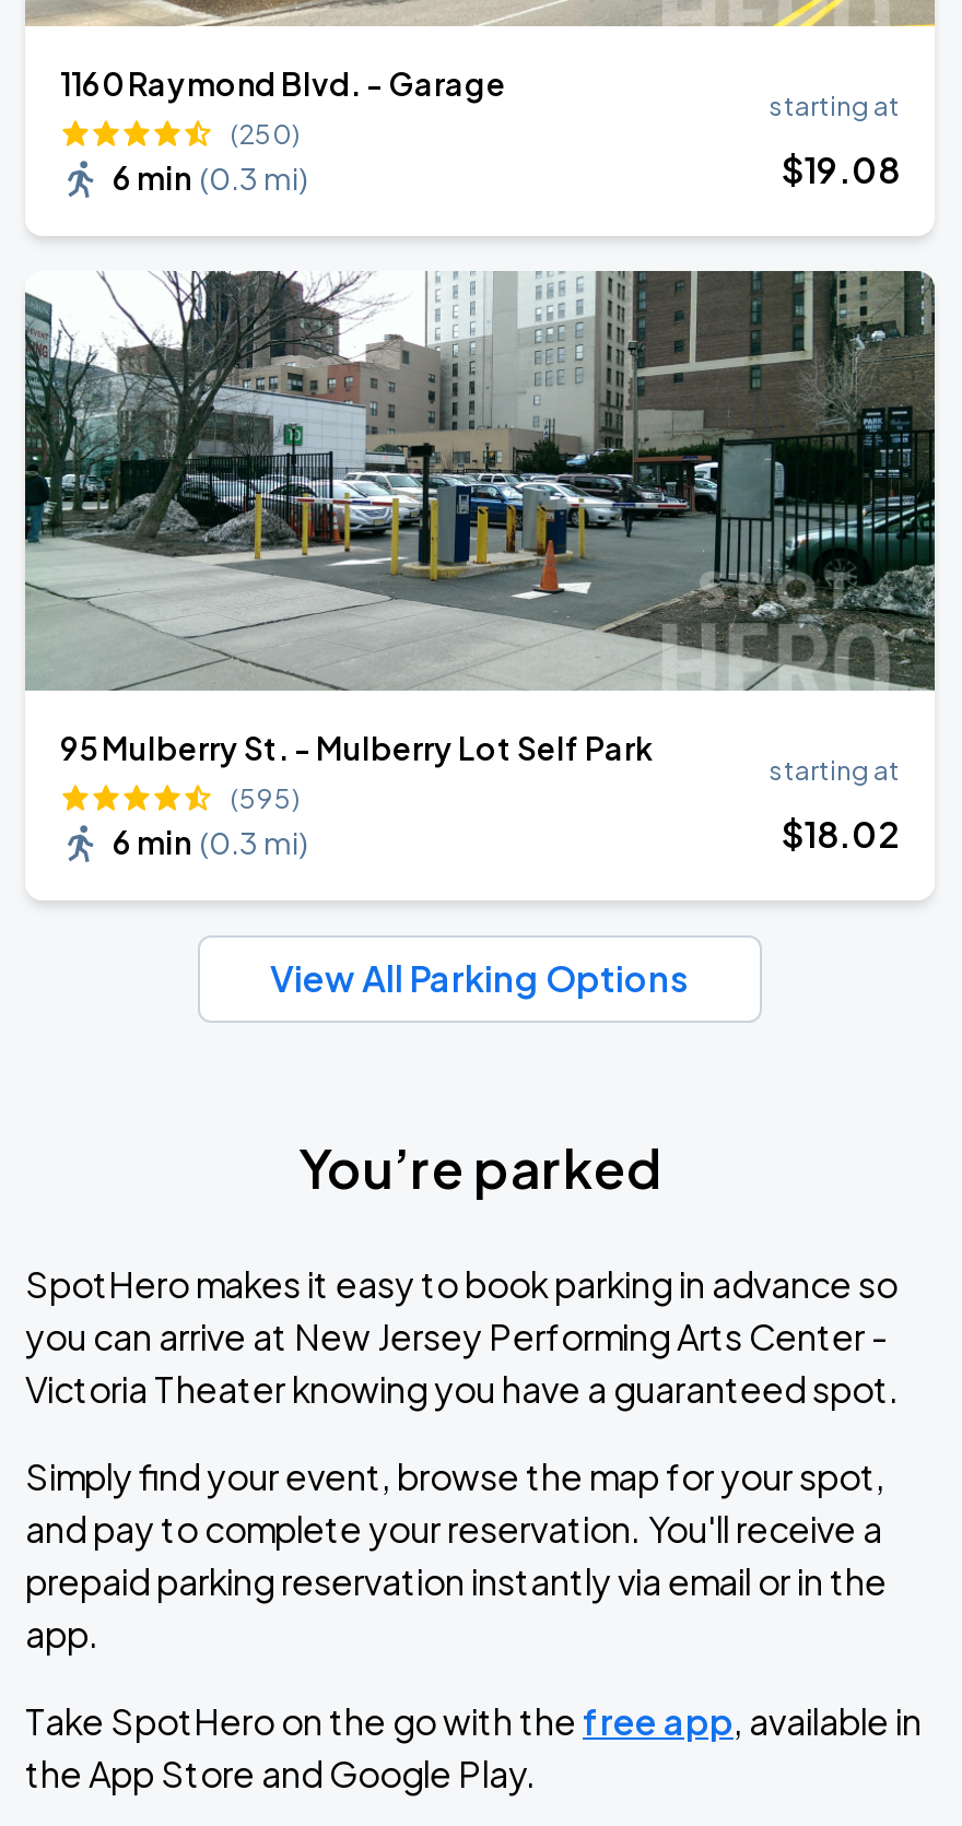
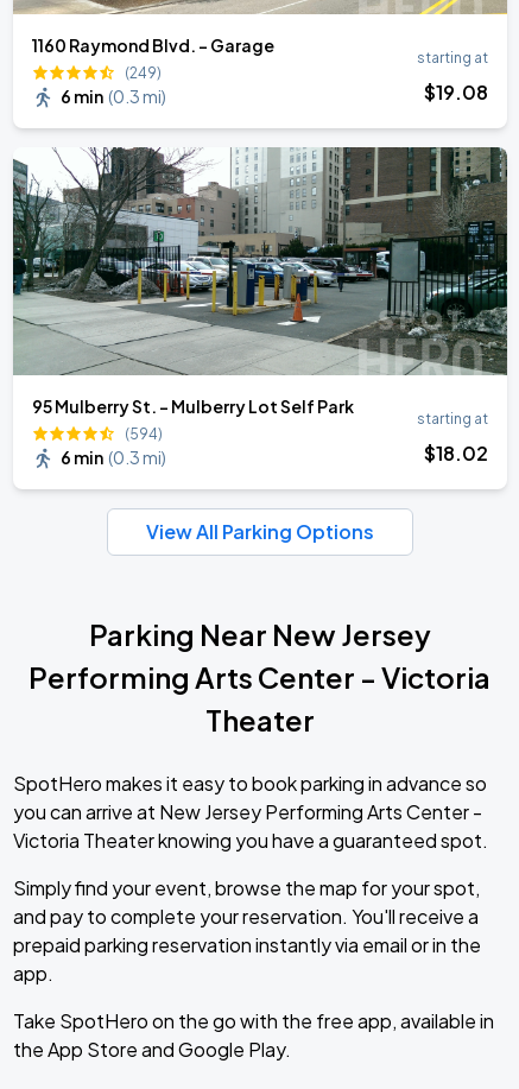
- (250)
+ (249)

- (595)
+ (594)

- You’re parked
+ Parking Near New Jersey
+ Performing Arts Center - Victoria
+ Theater
